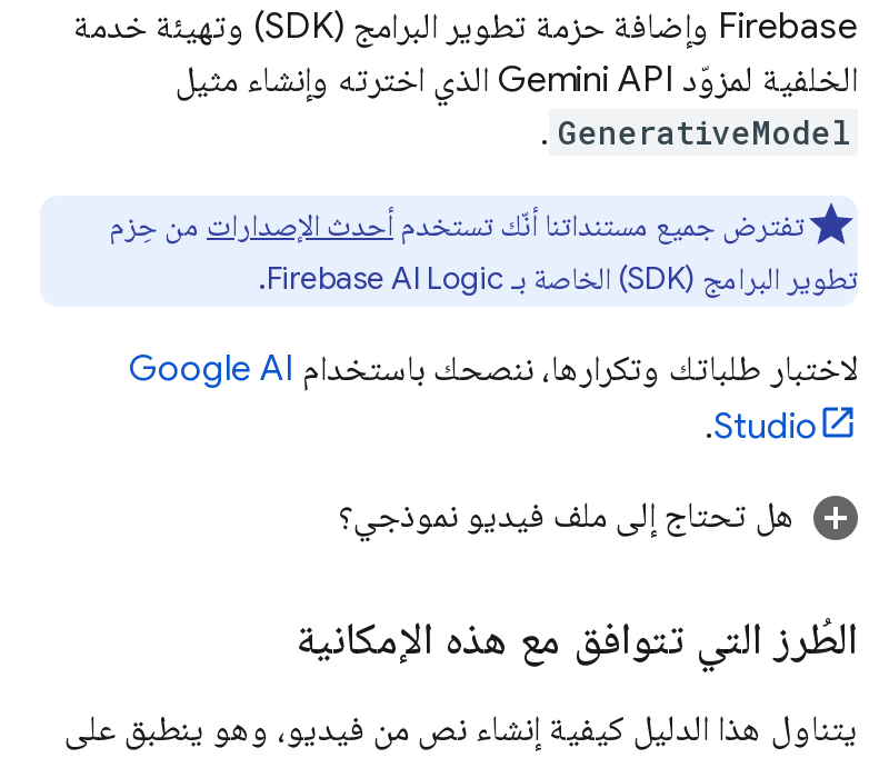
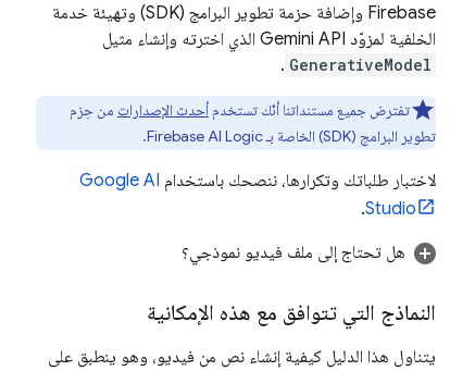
- الطُرز التي تتوافق مع هذه الإمكانية
+ النماذج التي تتوافق مع هذه الإمكانية
